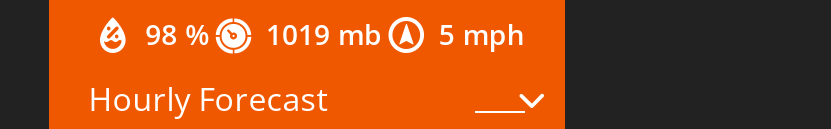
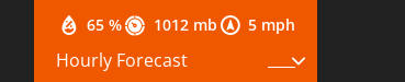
- 98 %
+ 65 %

- 1019 mb
+ 1012 mb
